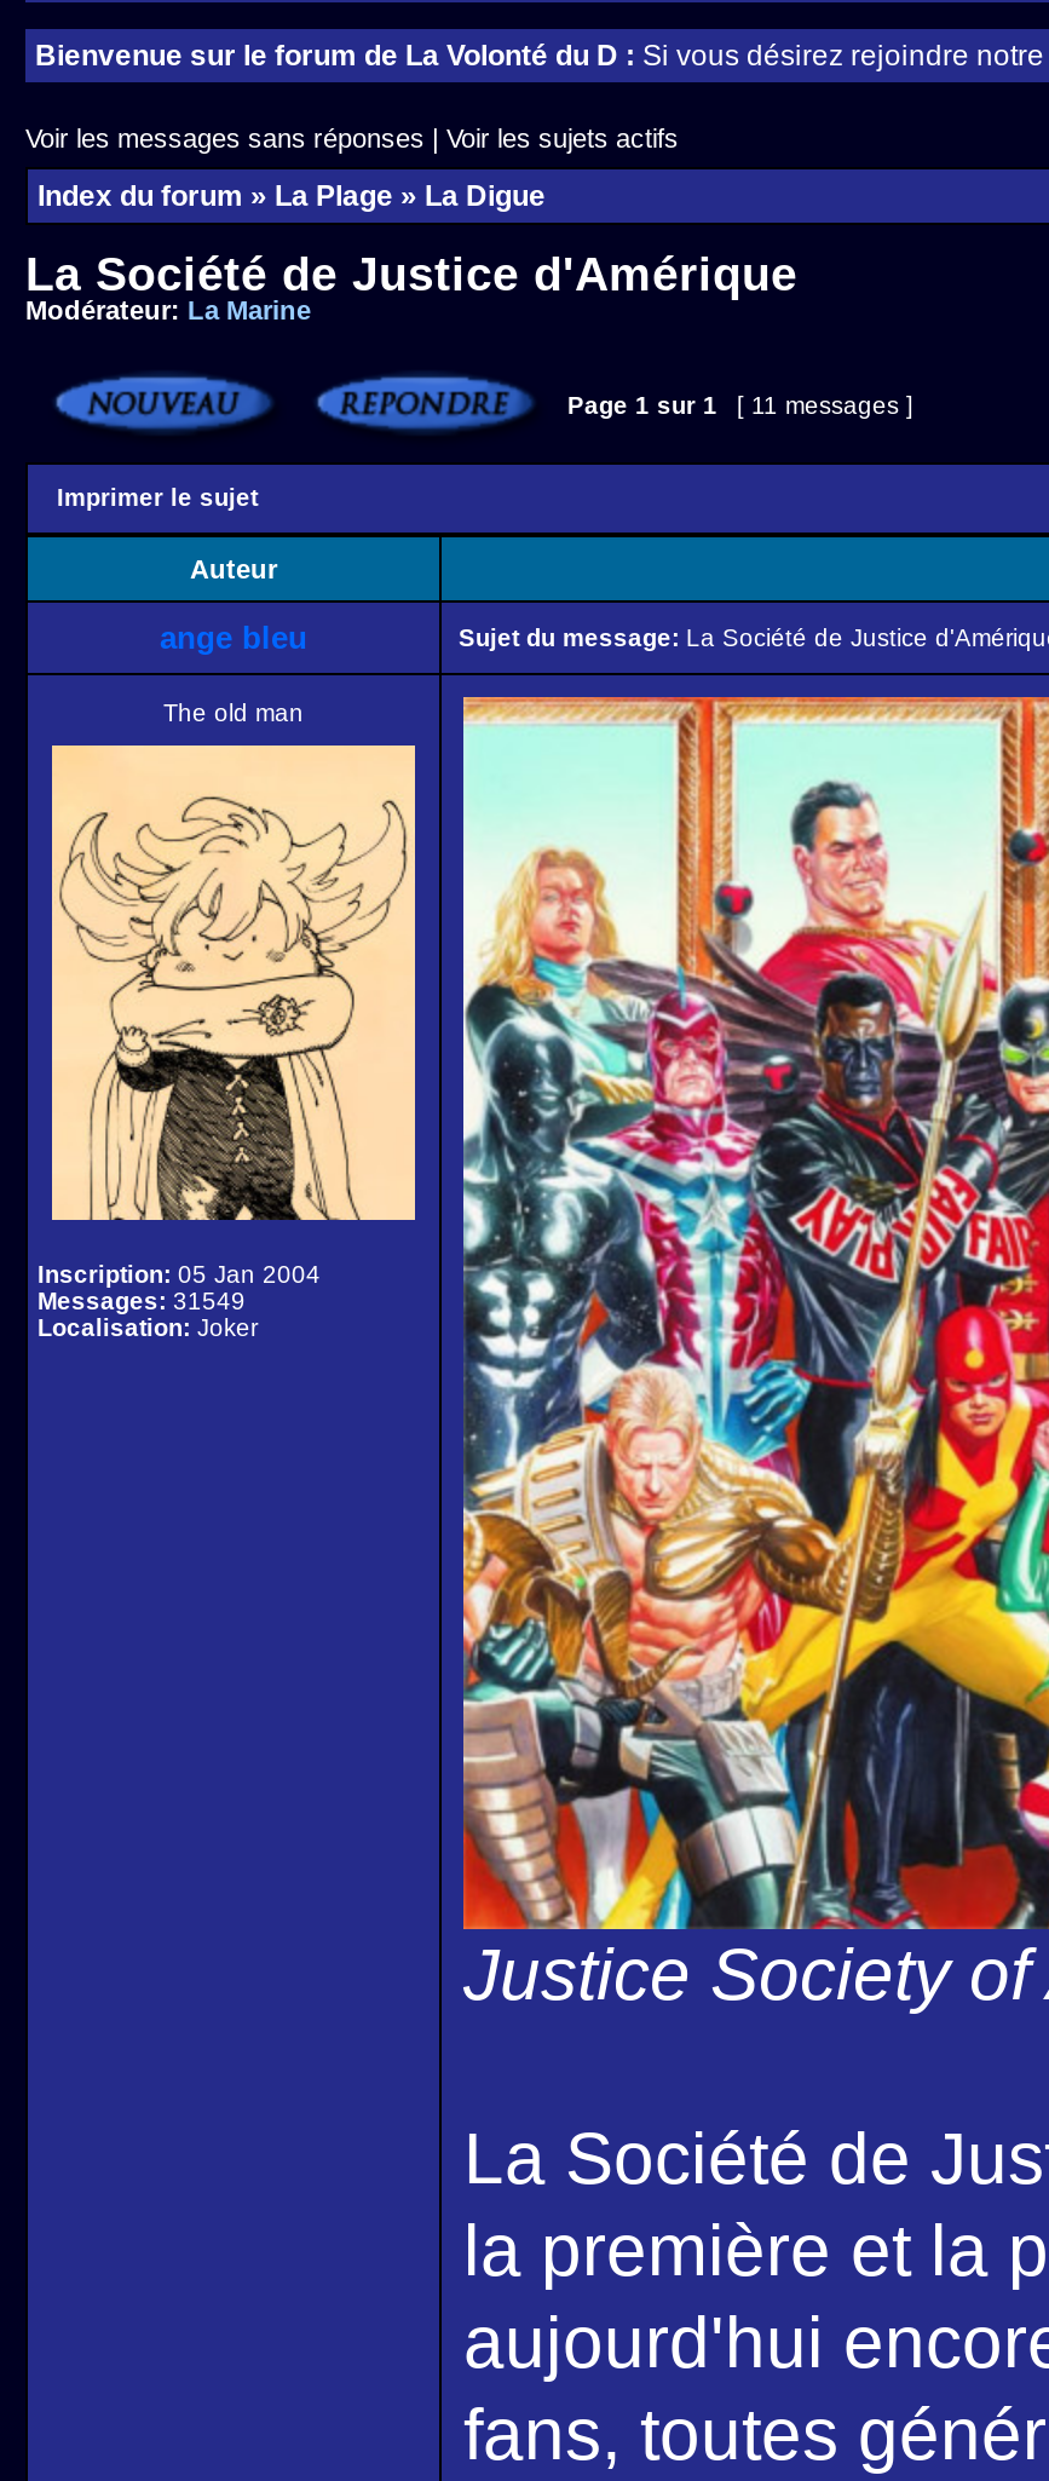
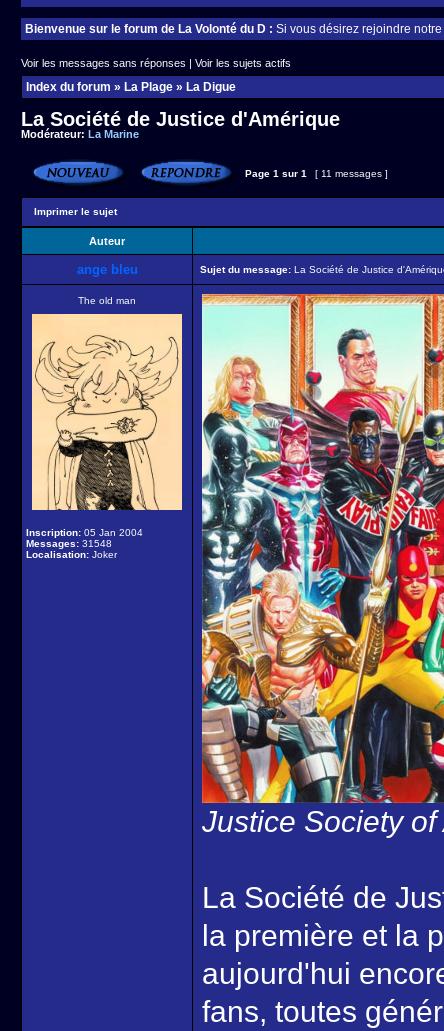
- Messages: 31549
+ Messages: 31548
